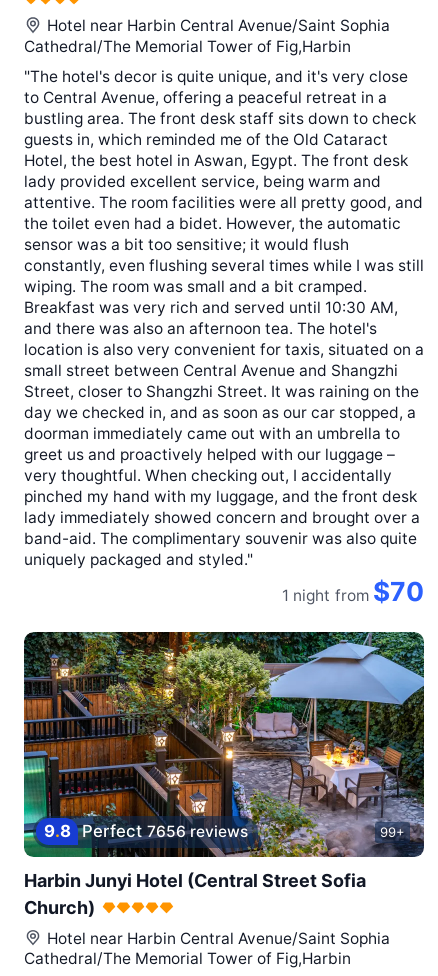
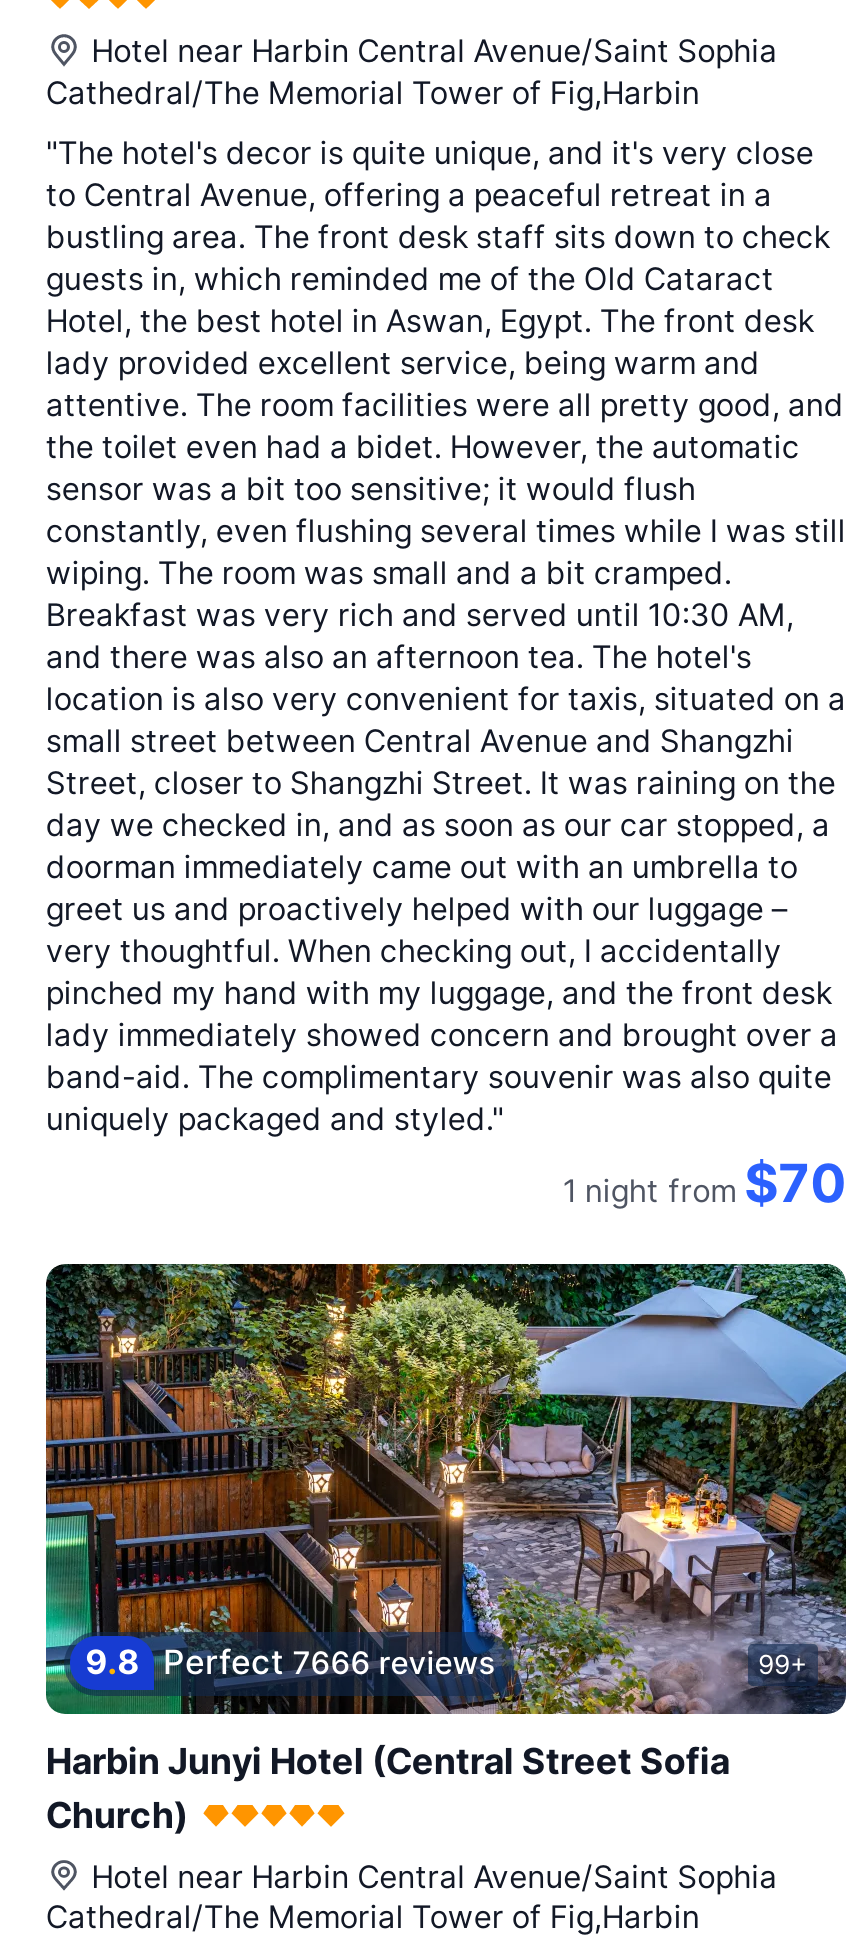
- 9.8 Perfect 7656 reviews
+ 9.8 Perfect 7666 reviews
